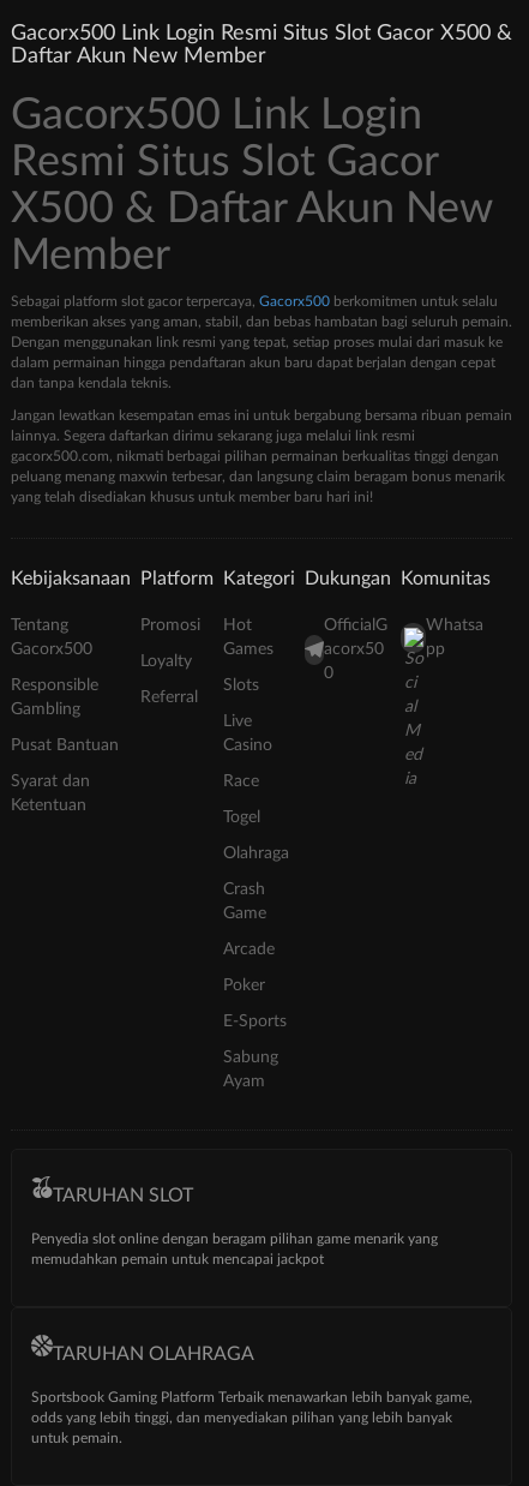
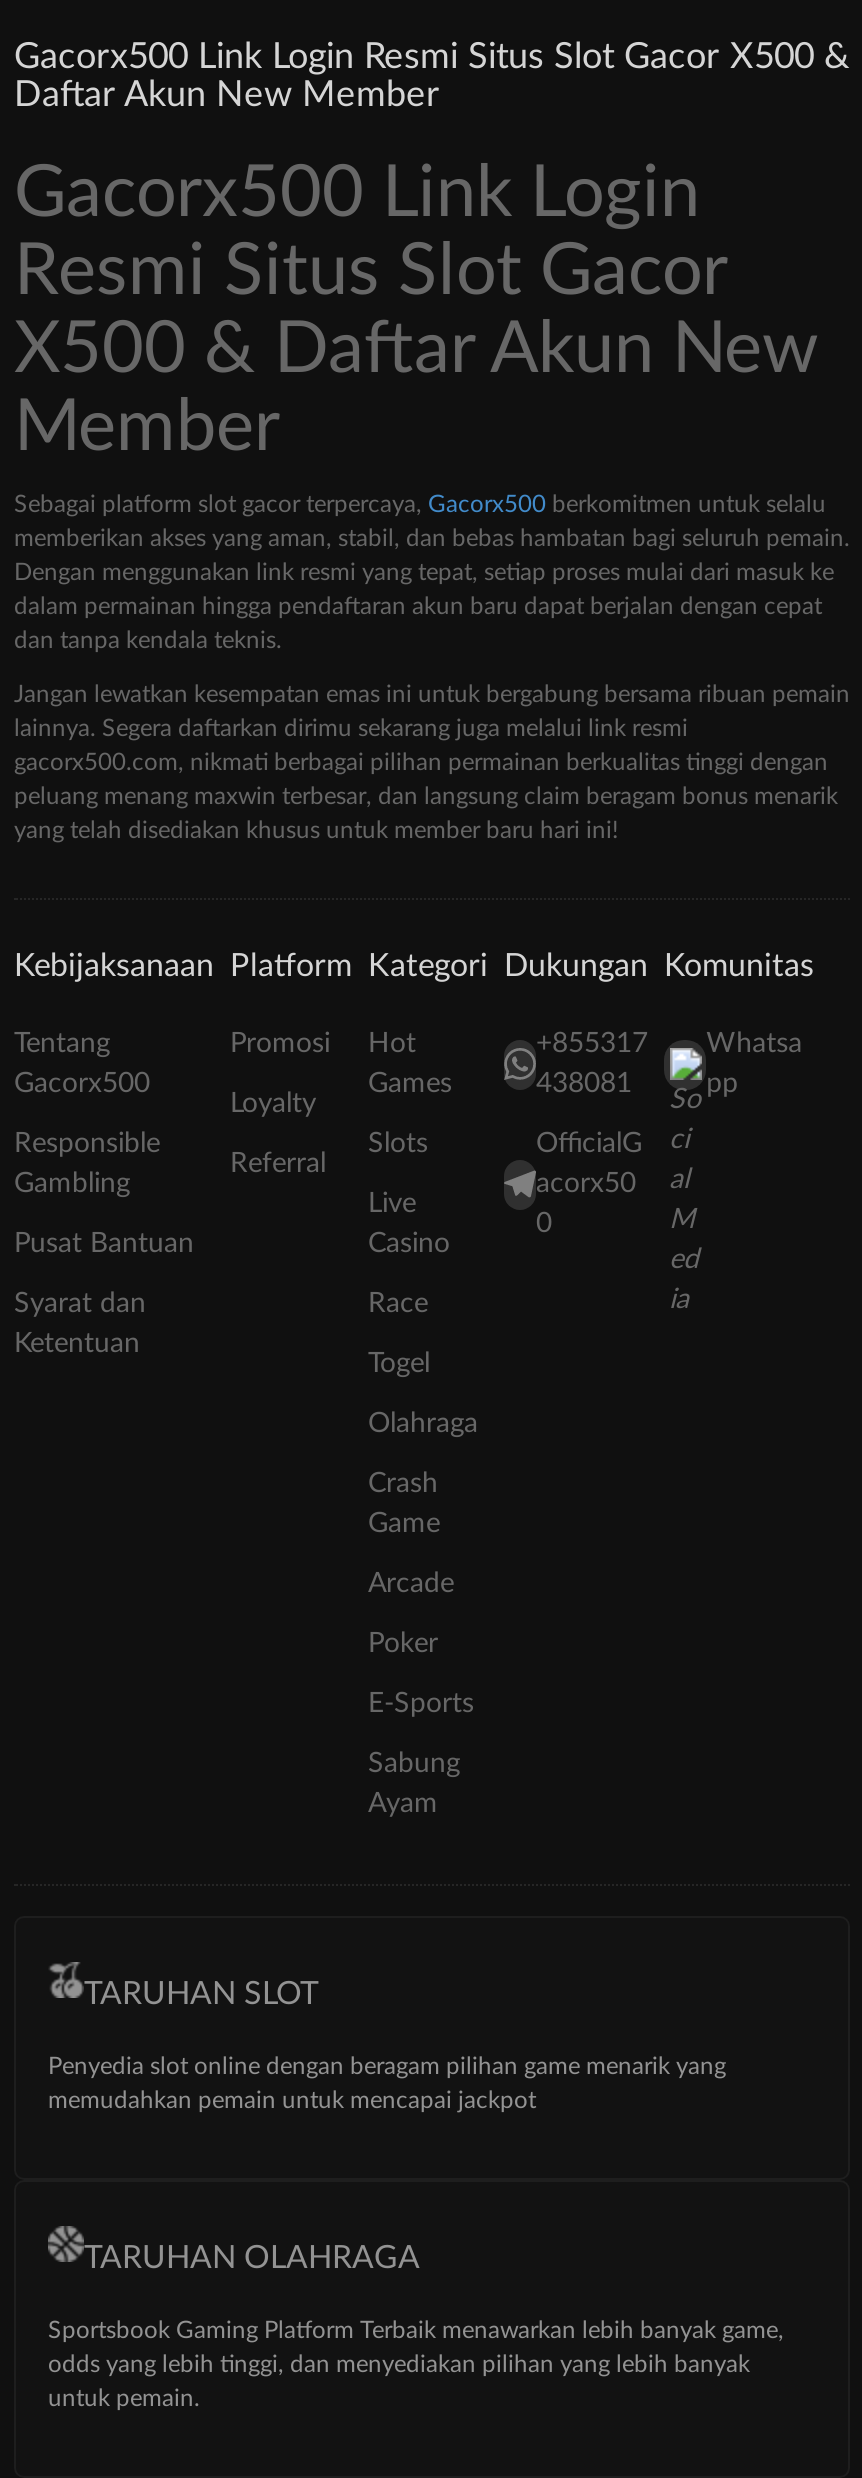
moved down: OfficialG | acorx50 | 0

+ +855317
+ 438081
